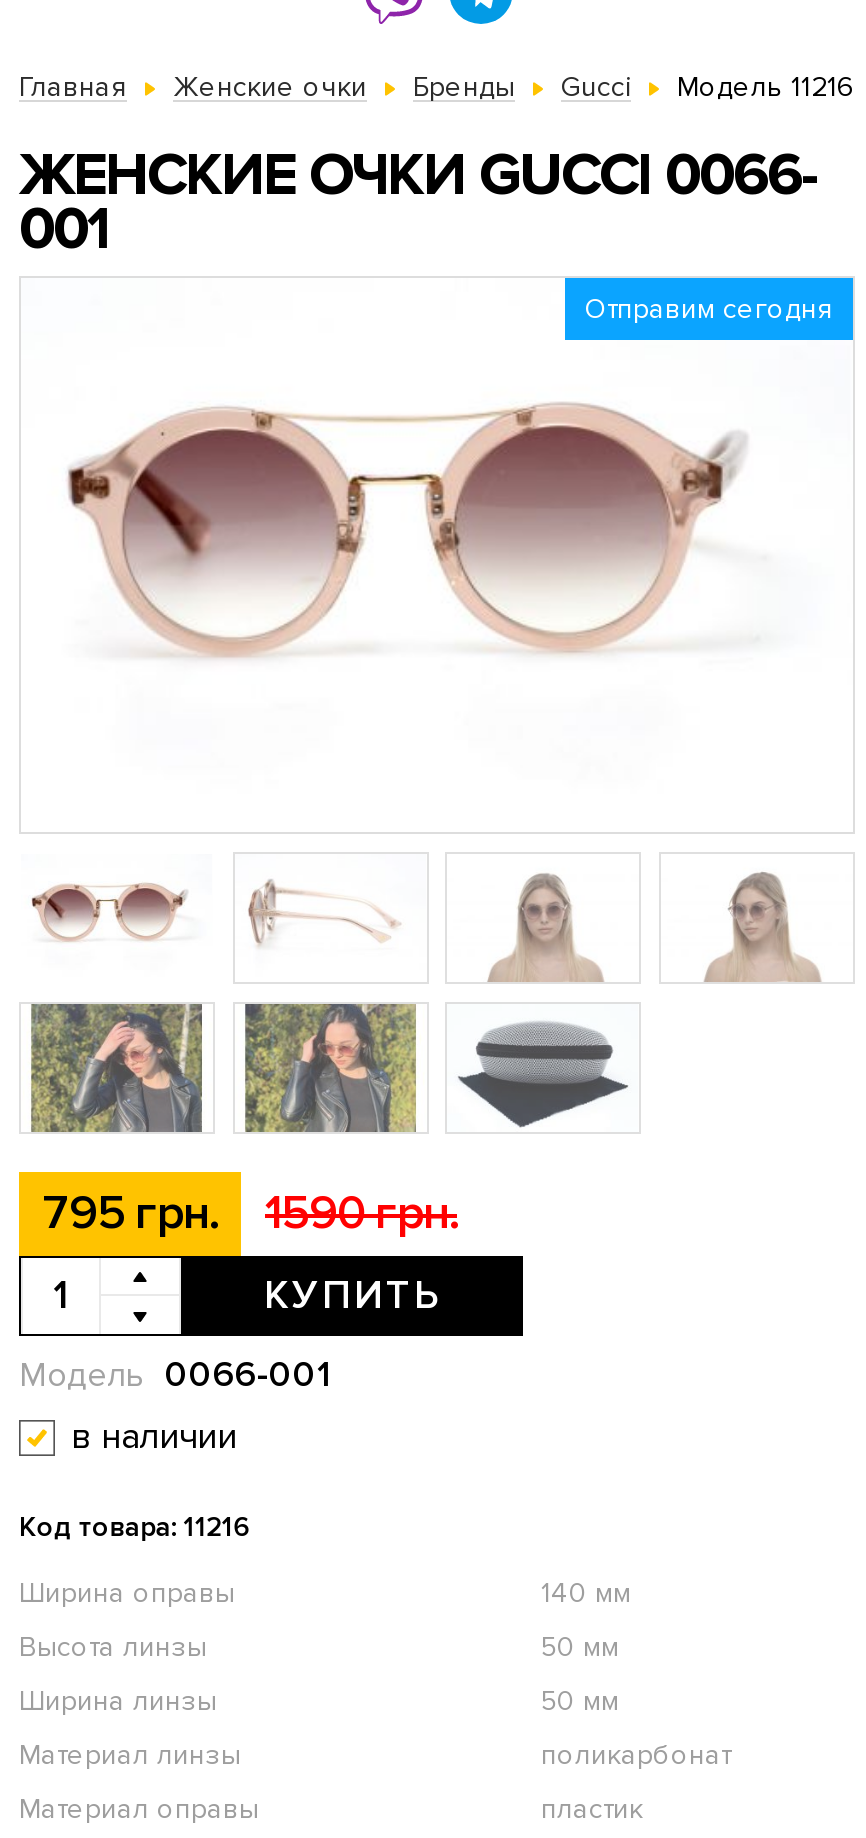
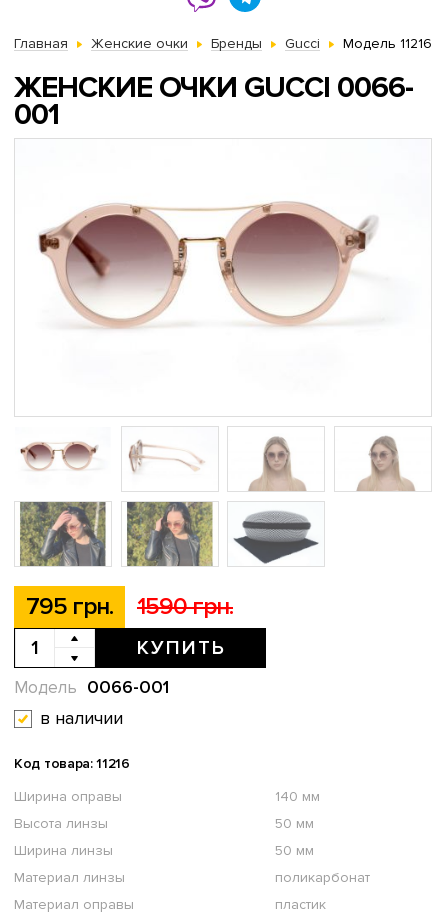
- Отправим сегодня
